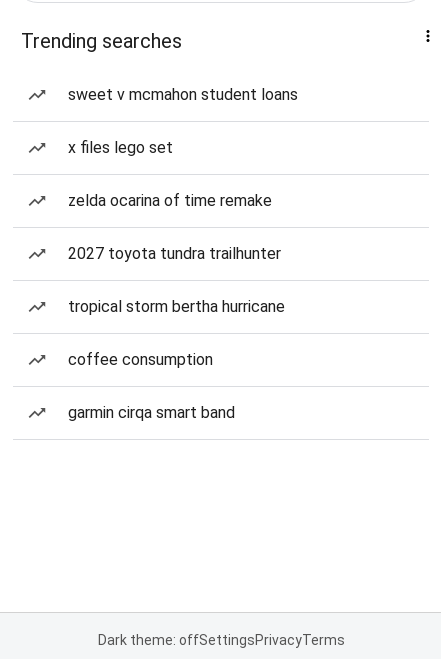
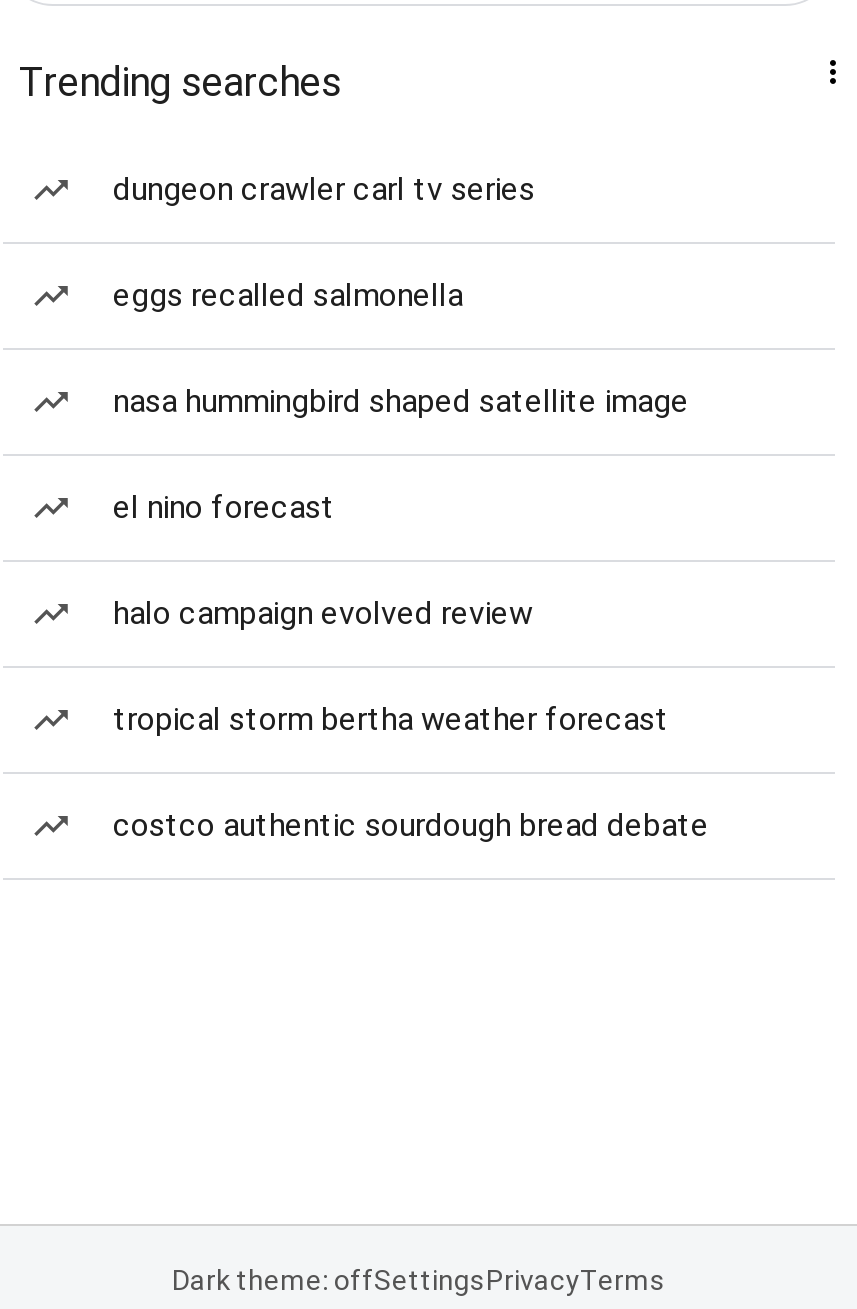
- sweet v mcmahon student loans
+ dungeon crawler carl tv series

- x files lego set
+ eggs recalled salmonella

- zelda ocarina of time remake
+ nasa hummingbird shaped satellite image

- 2027 toyota tundra trailhunter
+ el nino forecast

- tropical storm bertha hurricane
+ halo campaign evolved review

- coffee consumption
+ tropical storm bertha weather forecast

- garmin cirqa smart band
+ costco authentic sourdough bread debate
